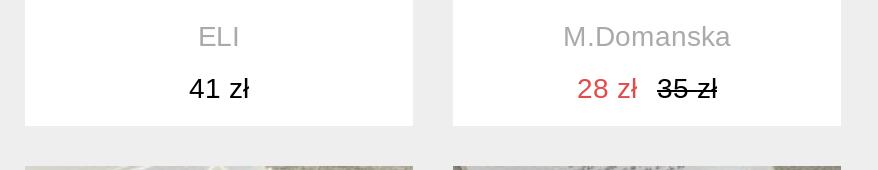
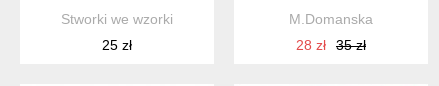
- ELI
+ Stworki we wzorki

- 41 zł
+ 25 zł
